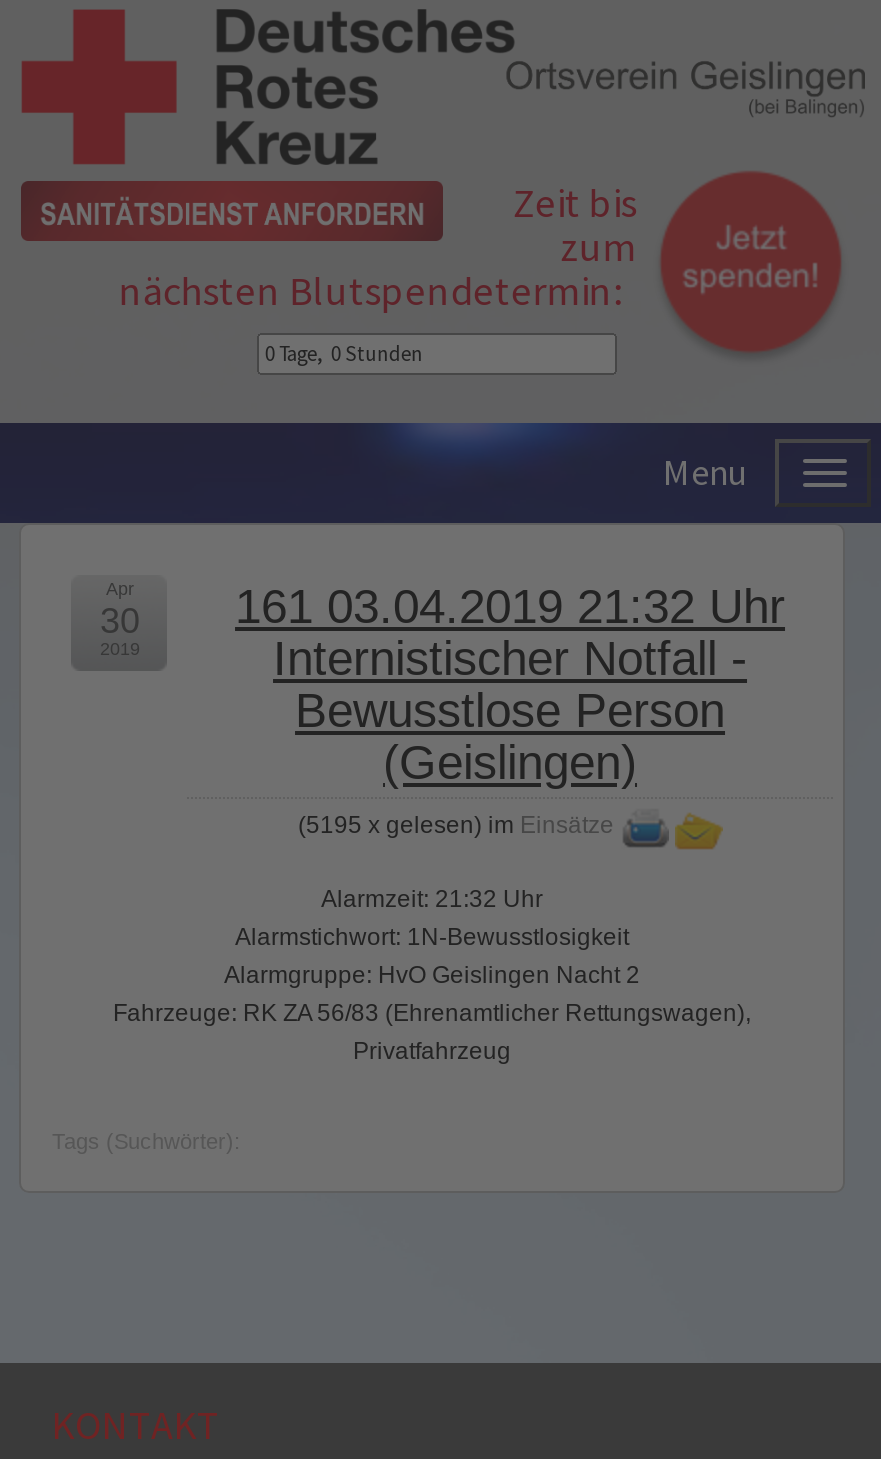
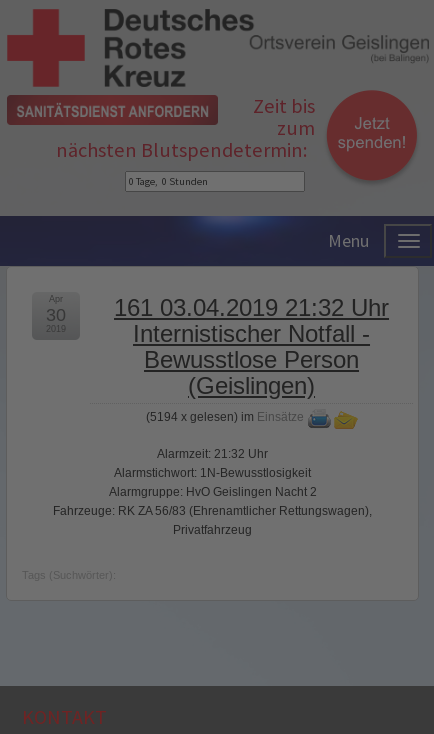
- (5195 x gelesen) im Einsätze
+ (5194 x gelesen) im Einsätze
